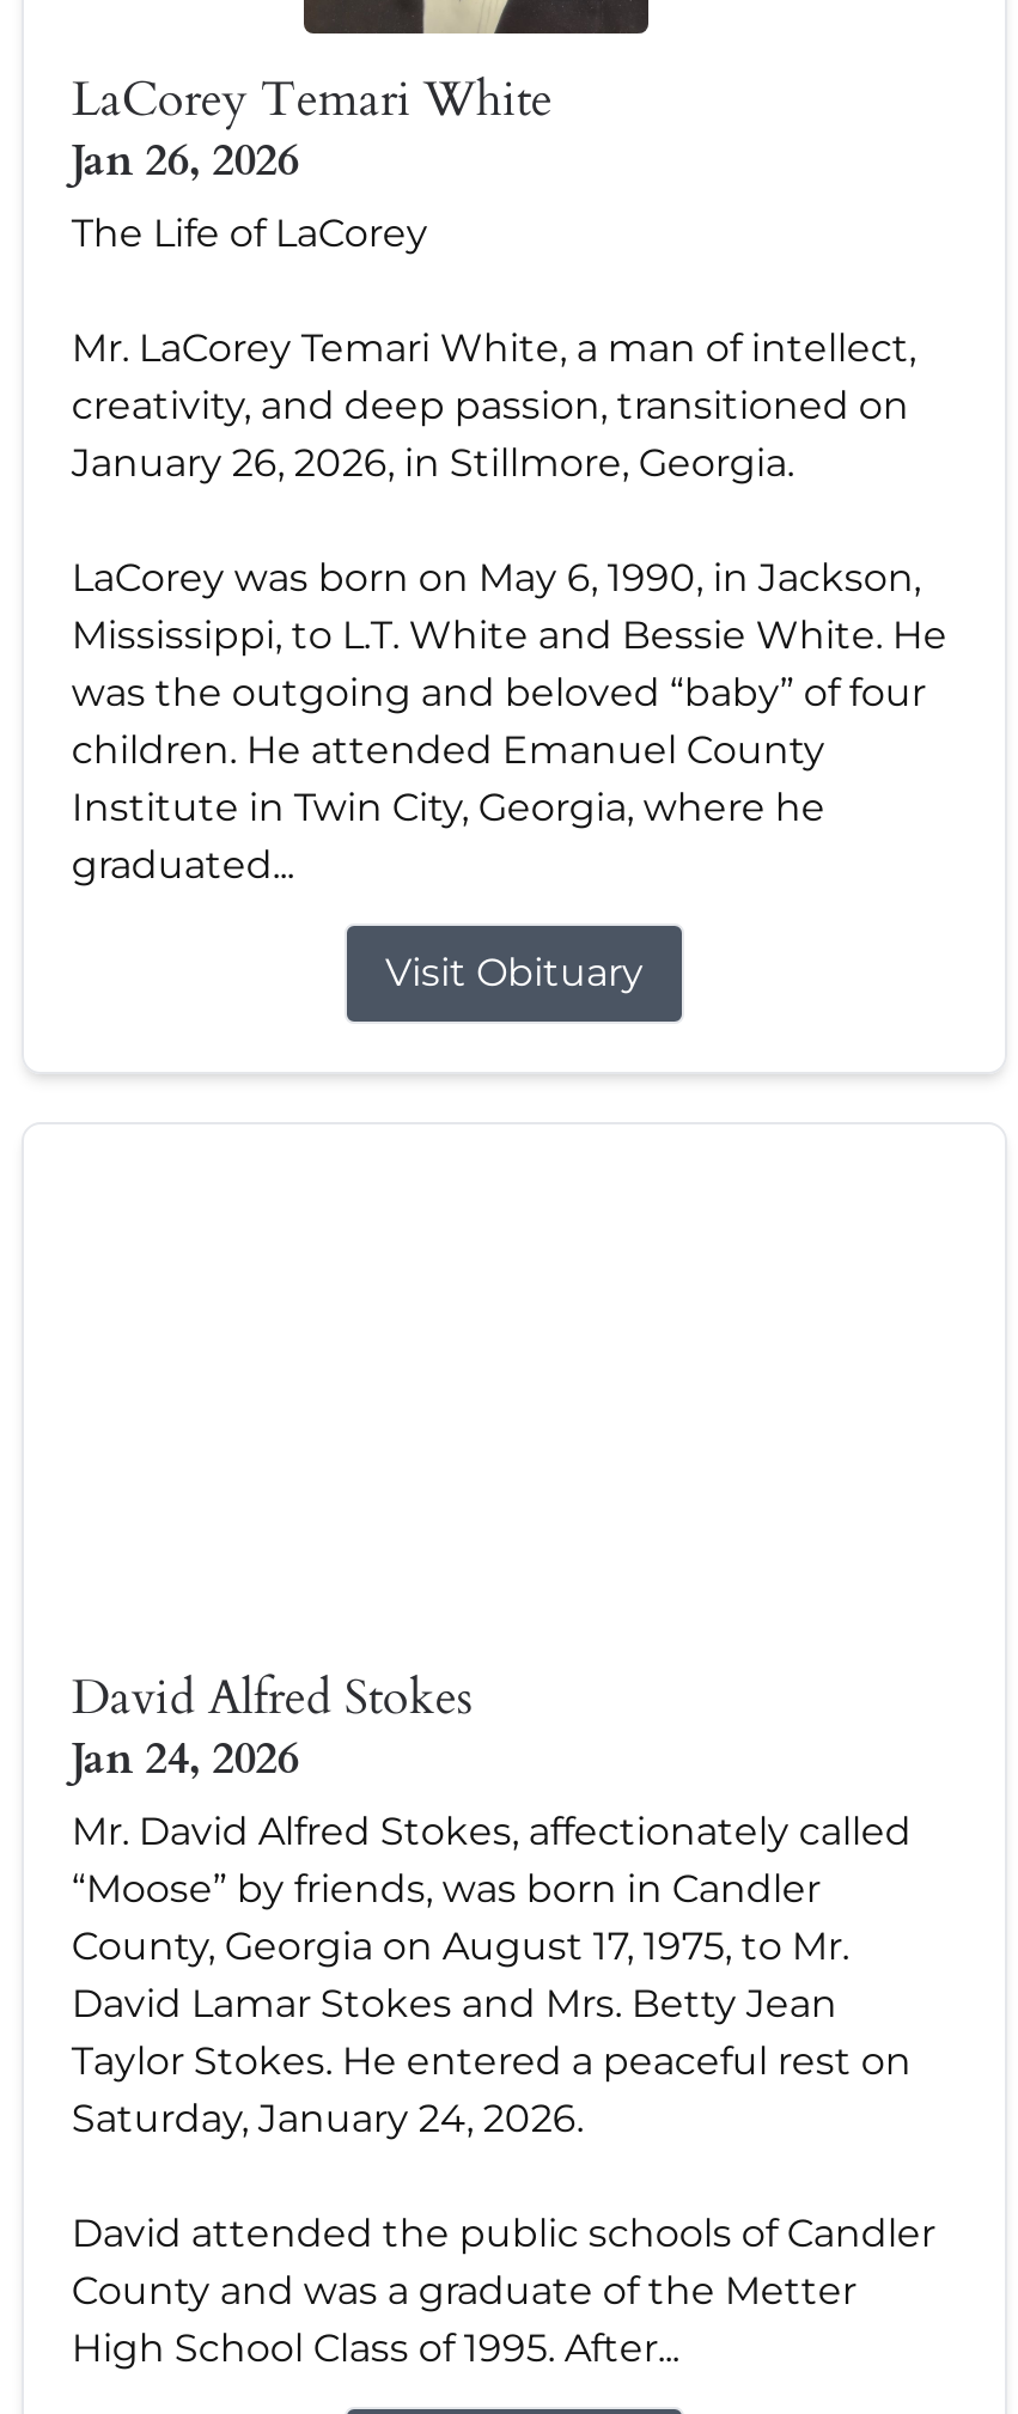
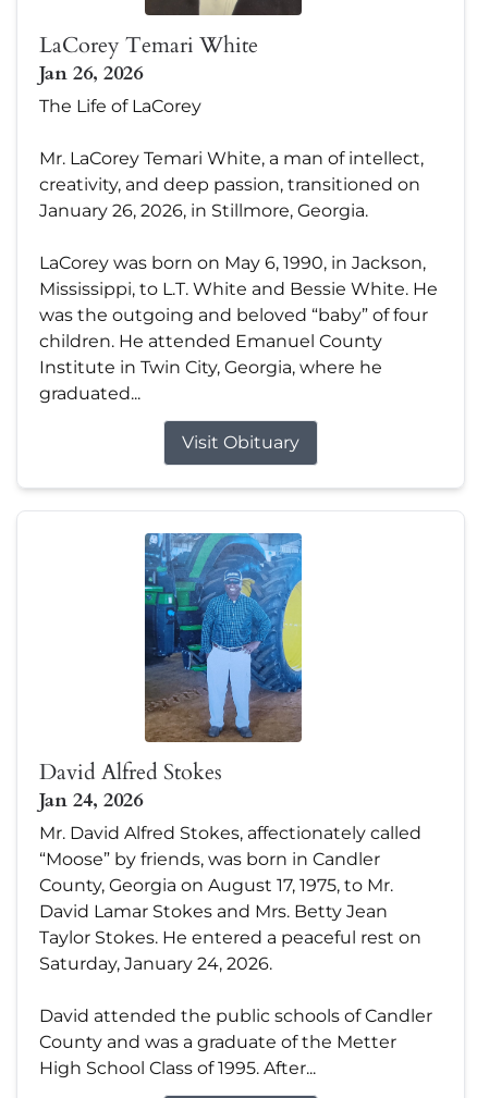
+ [image]
